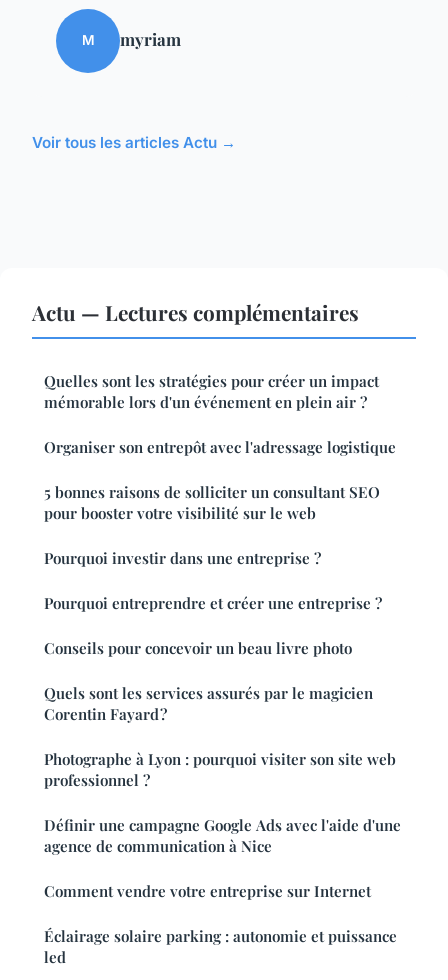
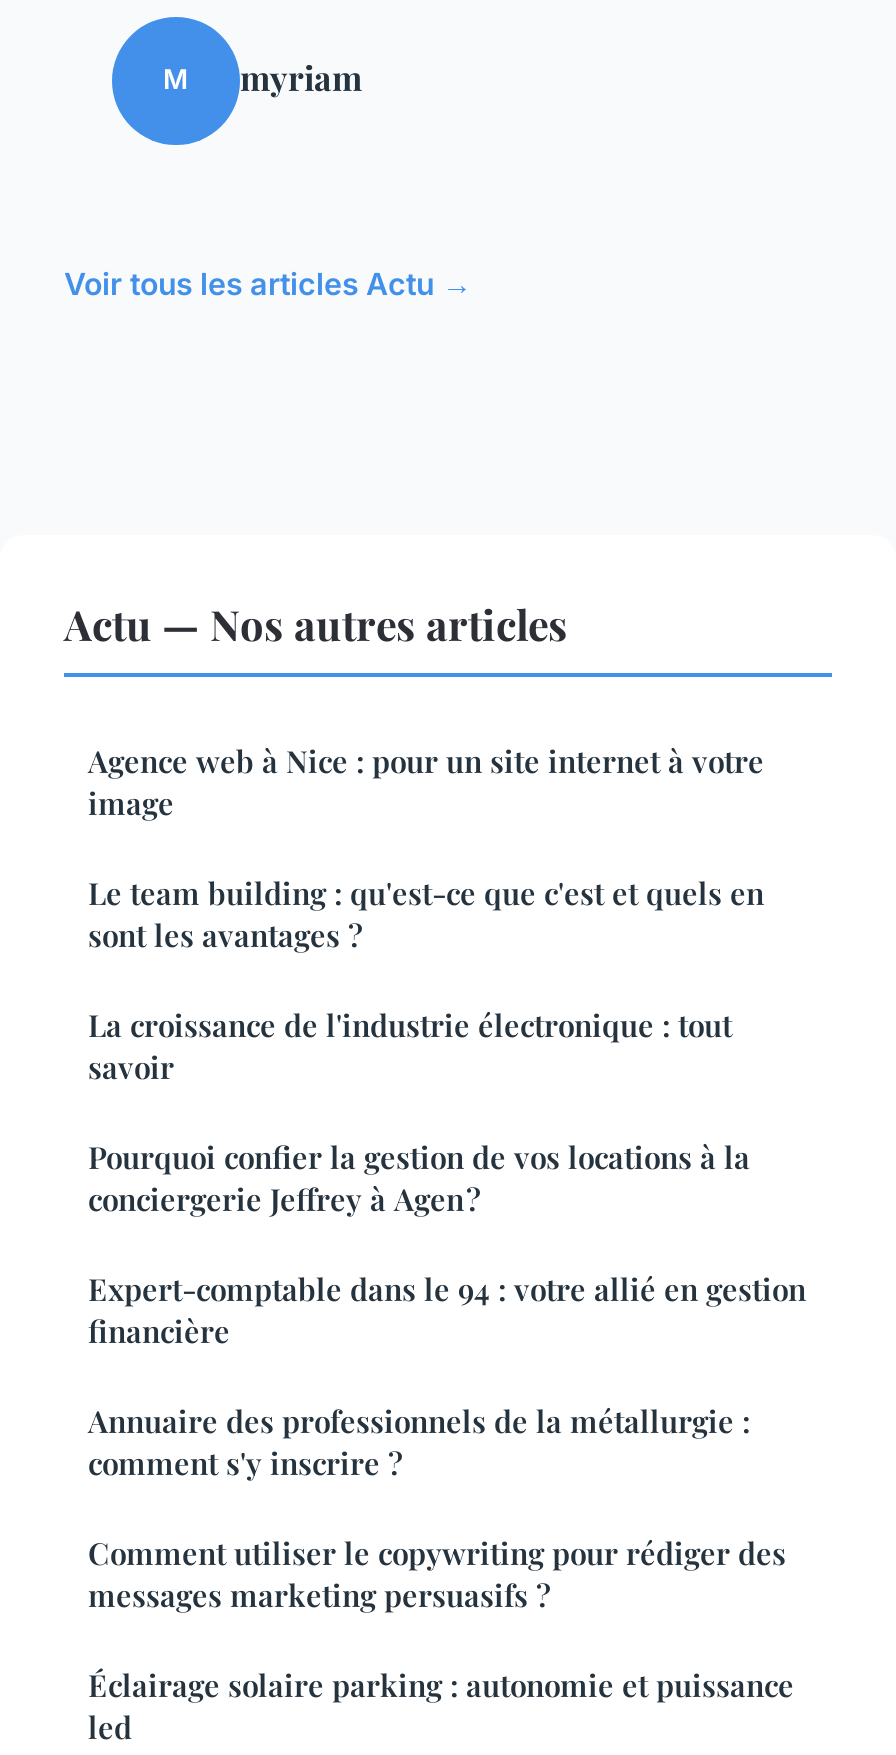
- Actu — Lectures complémentaires
- Quelles sont les stratégies pour créer un impact
- mémorable lors d'un événement en plein air ?
- Organiser son entrepôt avec l'adressage logistique
- 5 bonnes raisons de solliciter un consultant SEO
- pour booster votre visibilité sur le web
- Pourquoi investir dans une entreprise ?
- Pourquoi entreprendre et créer une entreprise ?
- Conseils pour concevoir un beau livre photo
- Quels sont les services assurés par le magicien
- Corentin Fayard ?
- Photographe à Lyon : pourquoi visiter son site web
- professionnel ?
- Définir une campagne Google Ads avec l'aide d'une
- agence de communication à Nice
- Comment vendre votre entreprise sur Internet
+ Actu — Nos autres articles
+ Agence web à Nice : pour un site internet à votre
+ image
+ Le team building : qu'est-ce que c'est et quels en
+ sont les avantages ?
+ La croissance de l'industrie électronique : tout
+ savoir
+ Pourquoi confier la gestion de vos locations à la
+ conciergerie Jeffrey à Agen ?
+ Expert-comptable dans le 94 : votre allié en gestion
+ financière
+ Annuaire des professionnels de la métallurgie :
+ comment s'y inscrire ?
+ Comment utiliser le copywriting pour rédiger des
+ messages marketing persuasifs ?
